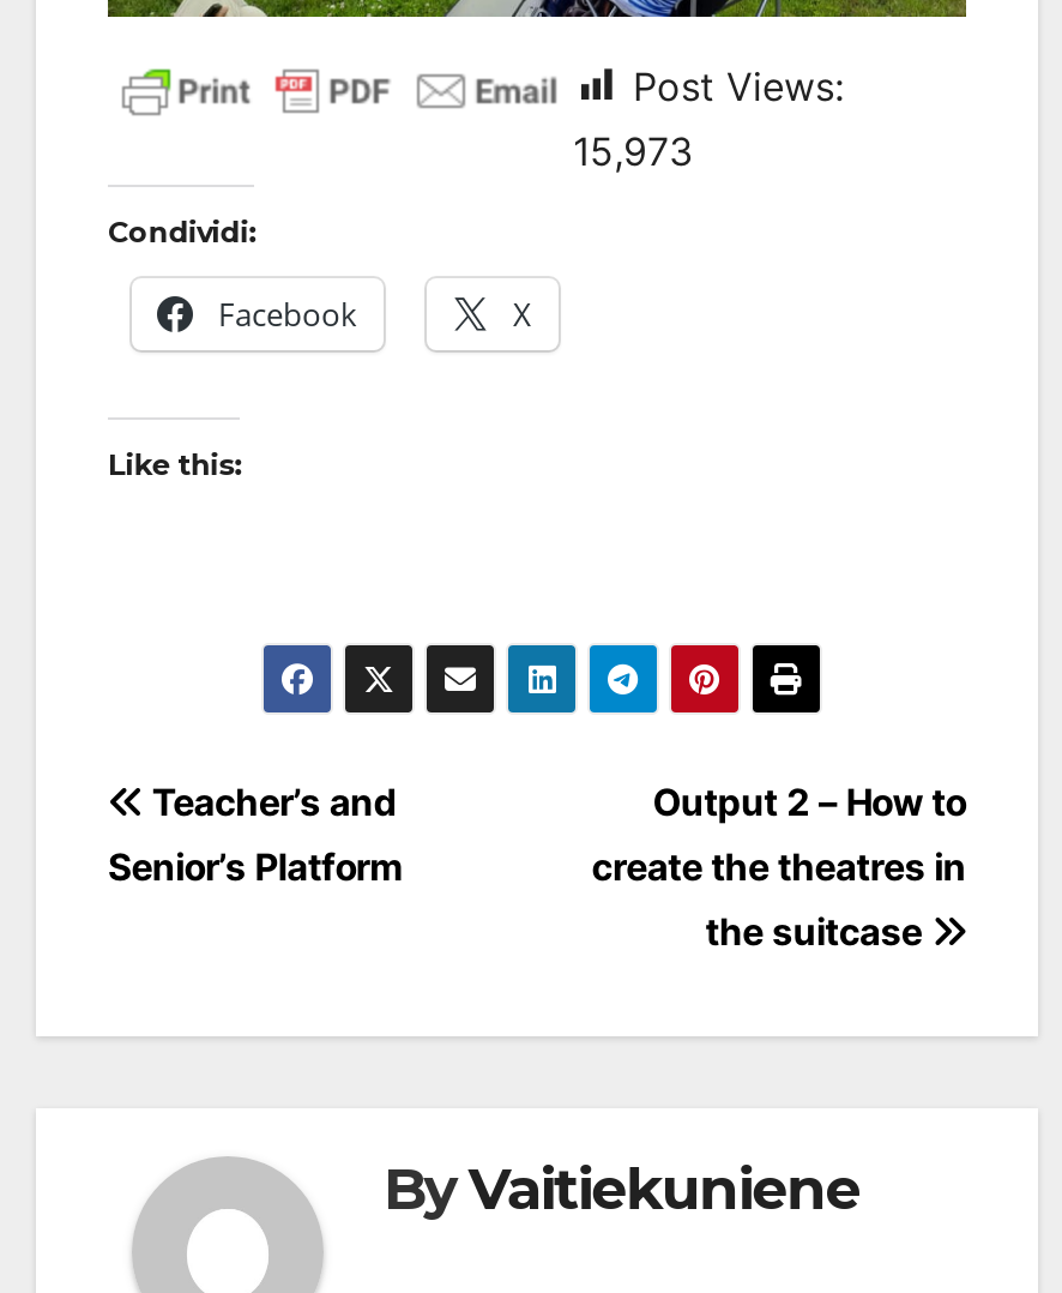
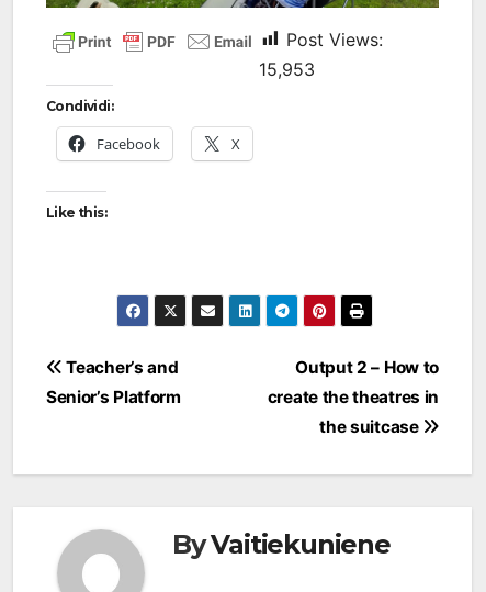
- 15,973
+ 15,953
